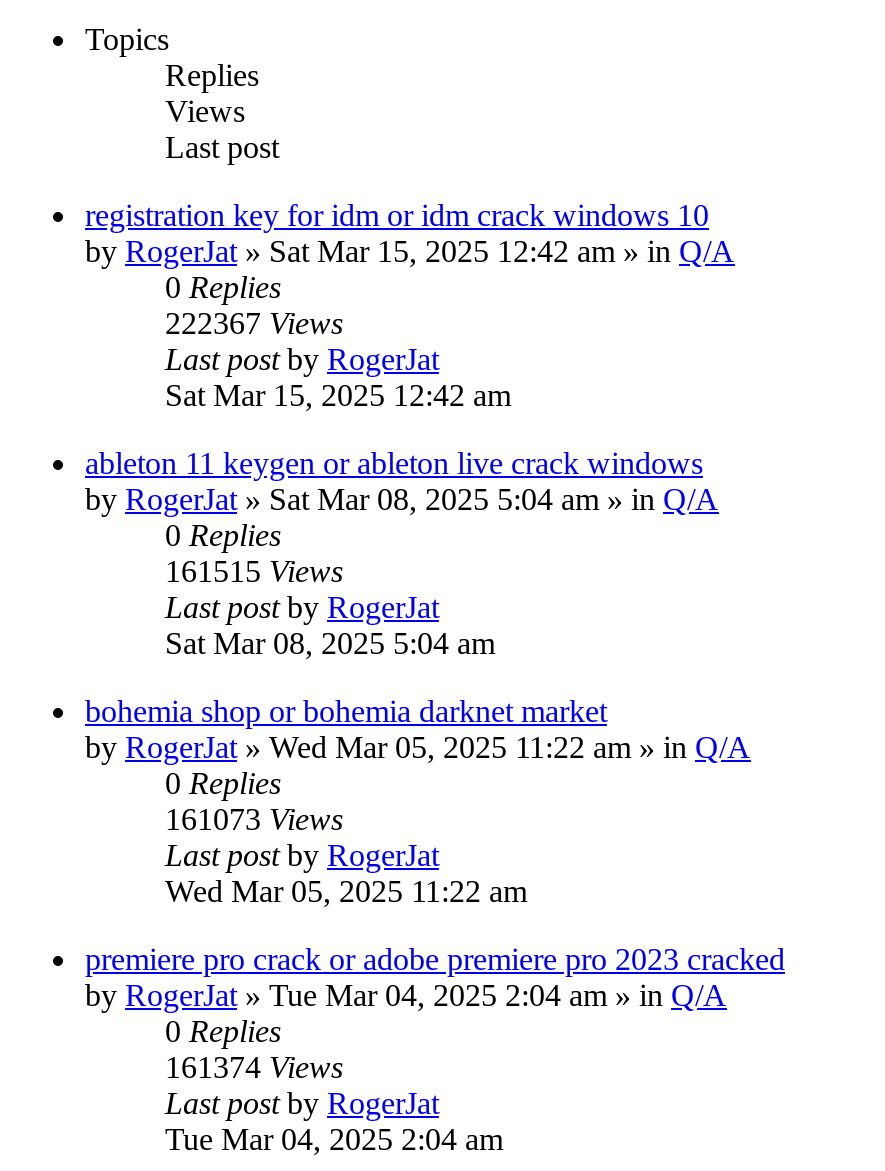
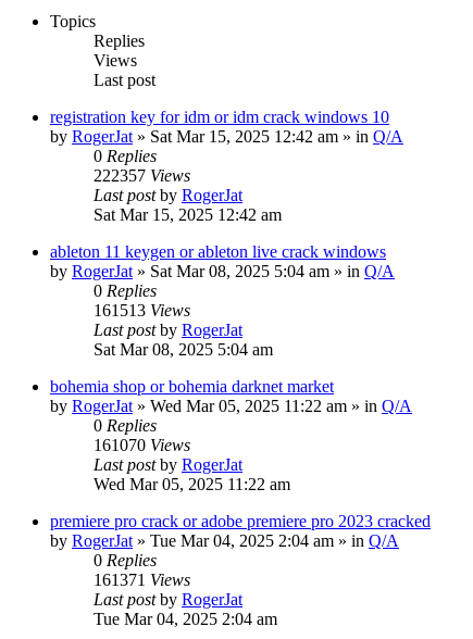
- 222367 Views
+ 222357 Views

- 161515 Views
+ 161513 Views

- 161073 Views
+ 161070 Views

- 161374 Views
+ 161371 Views
